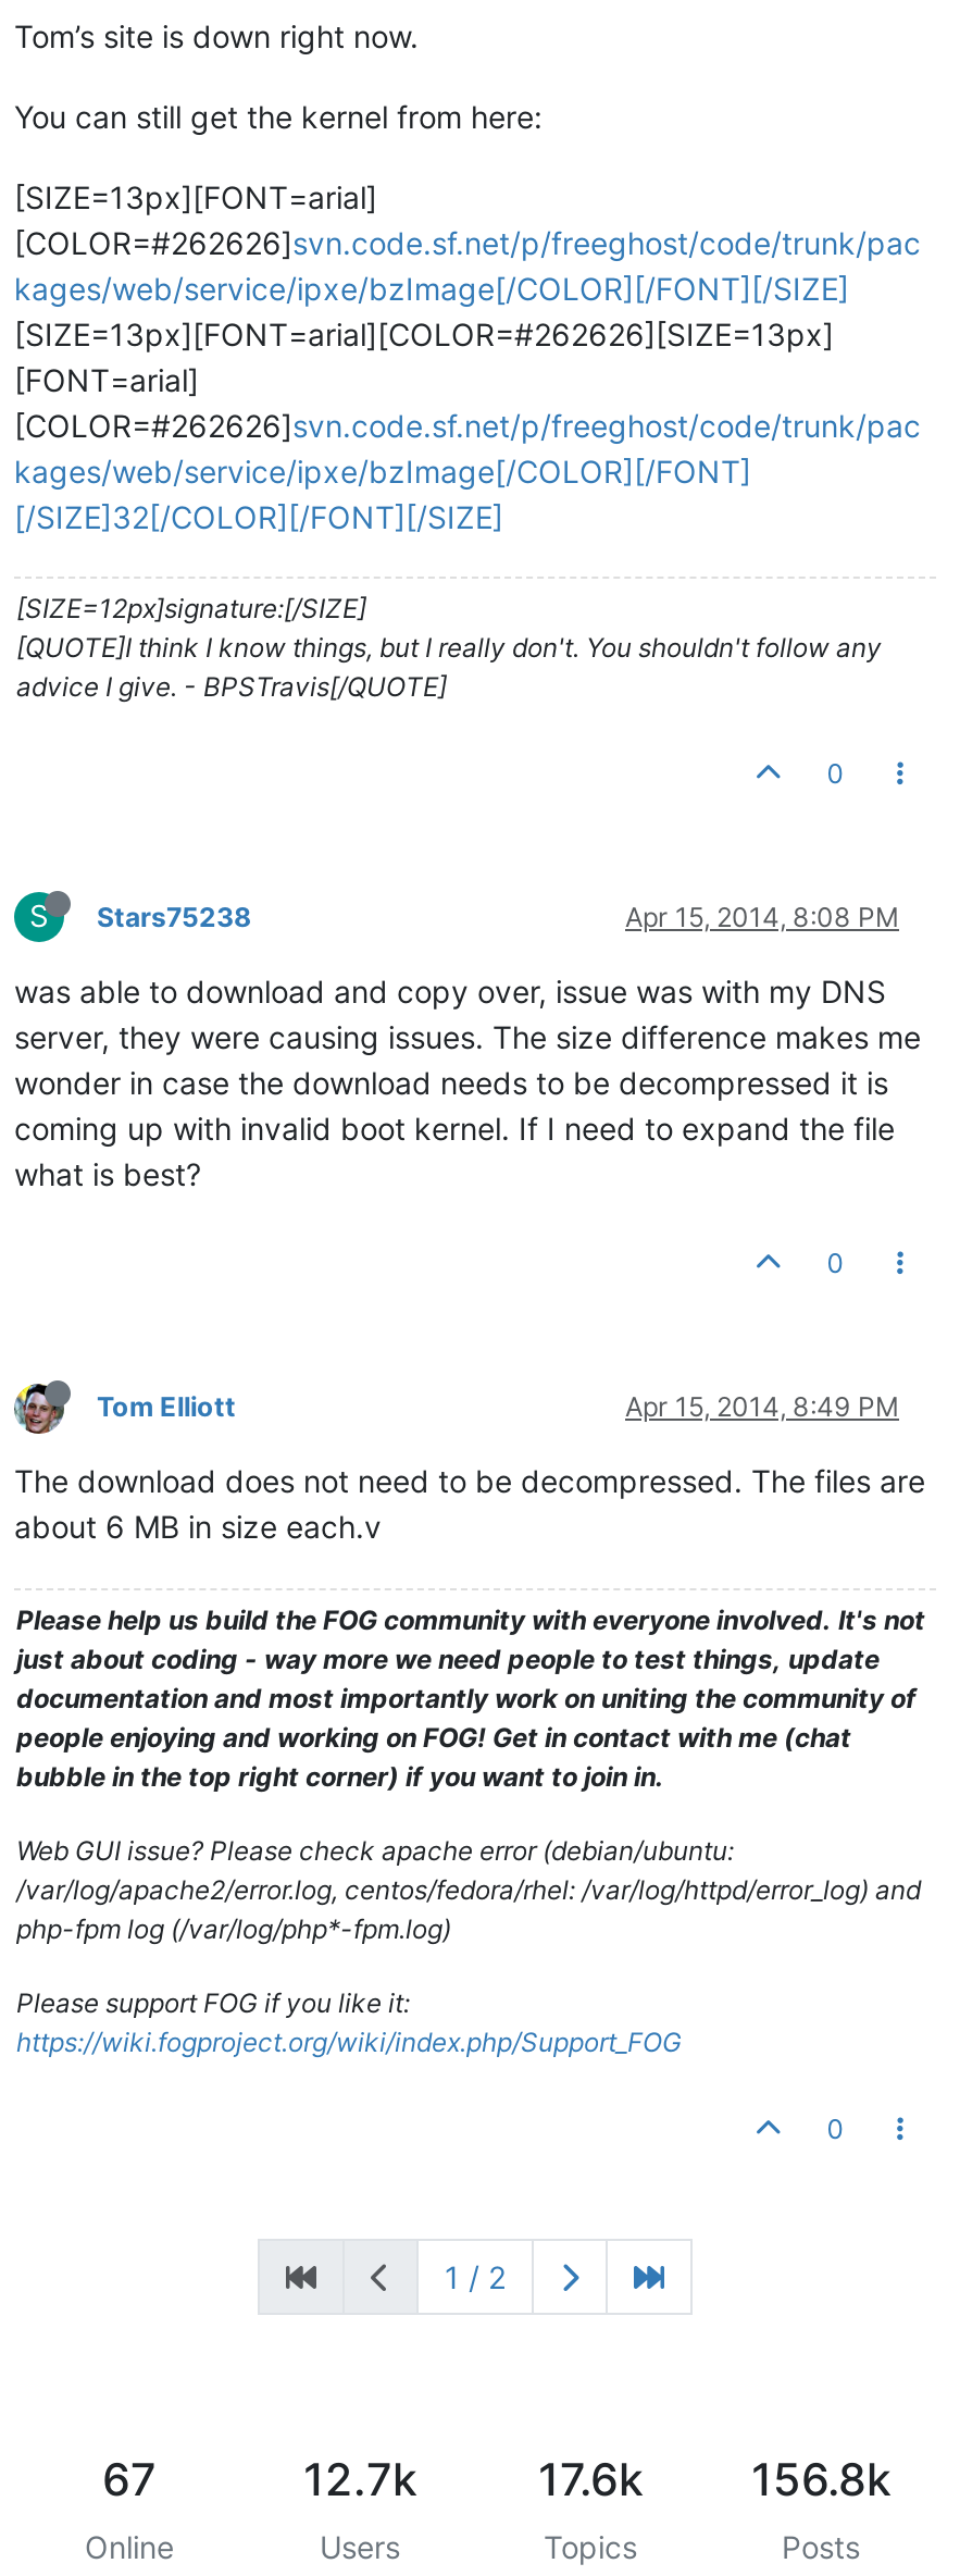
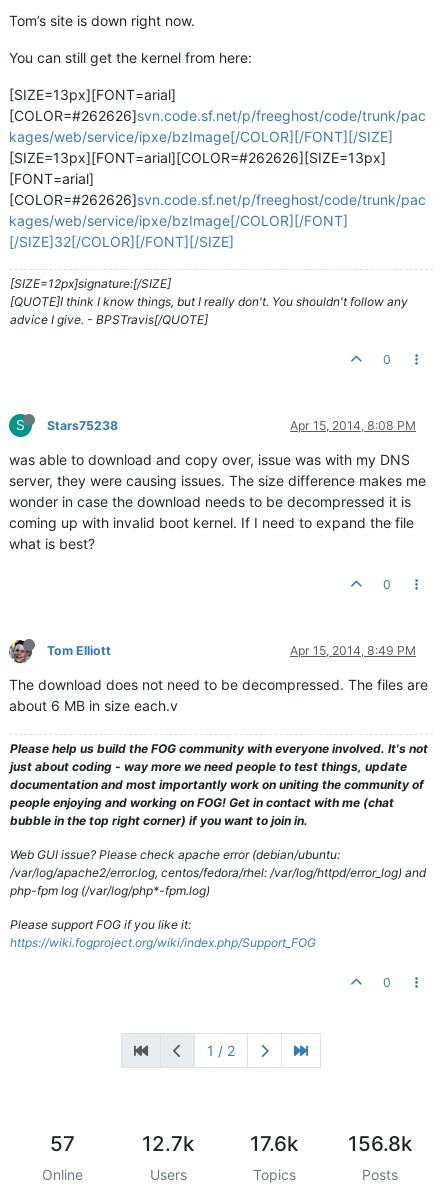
- 67
+ 57
